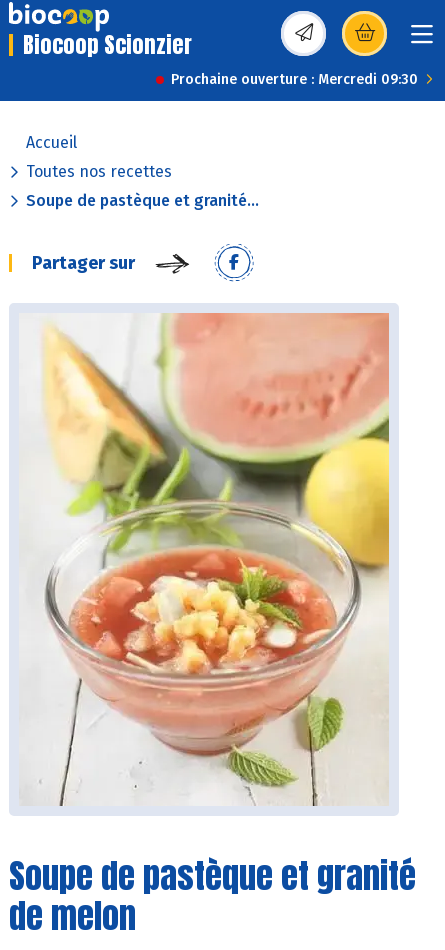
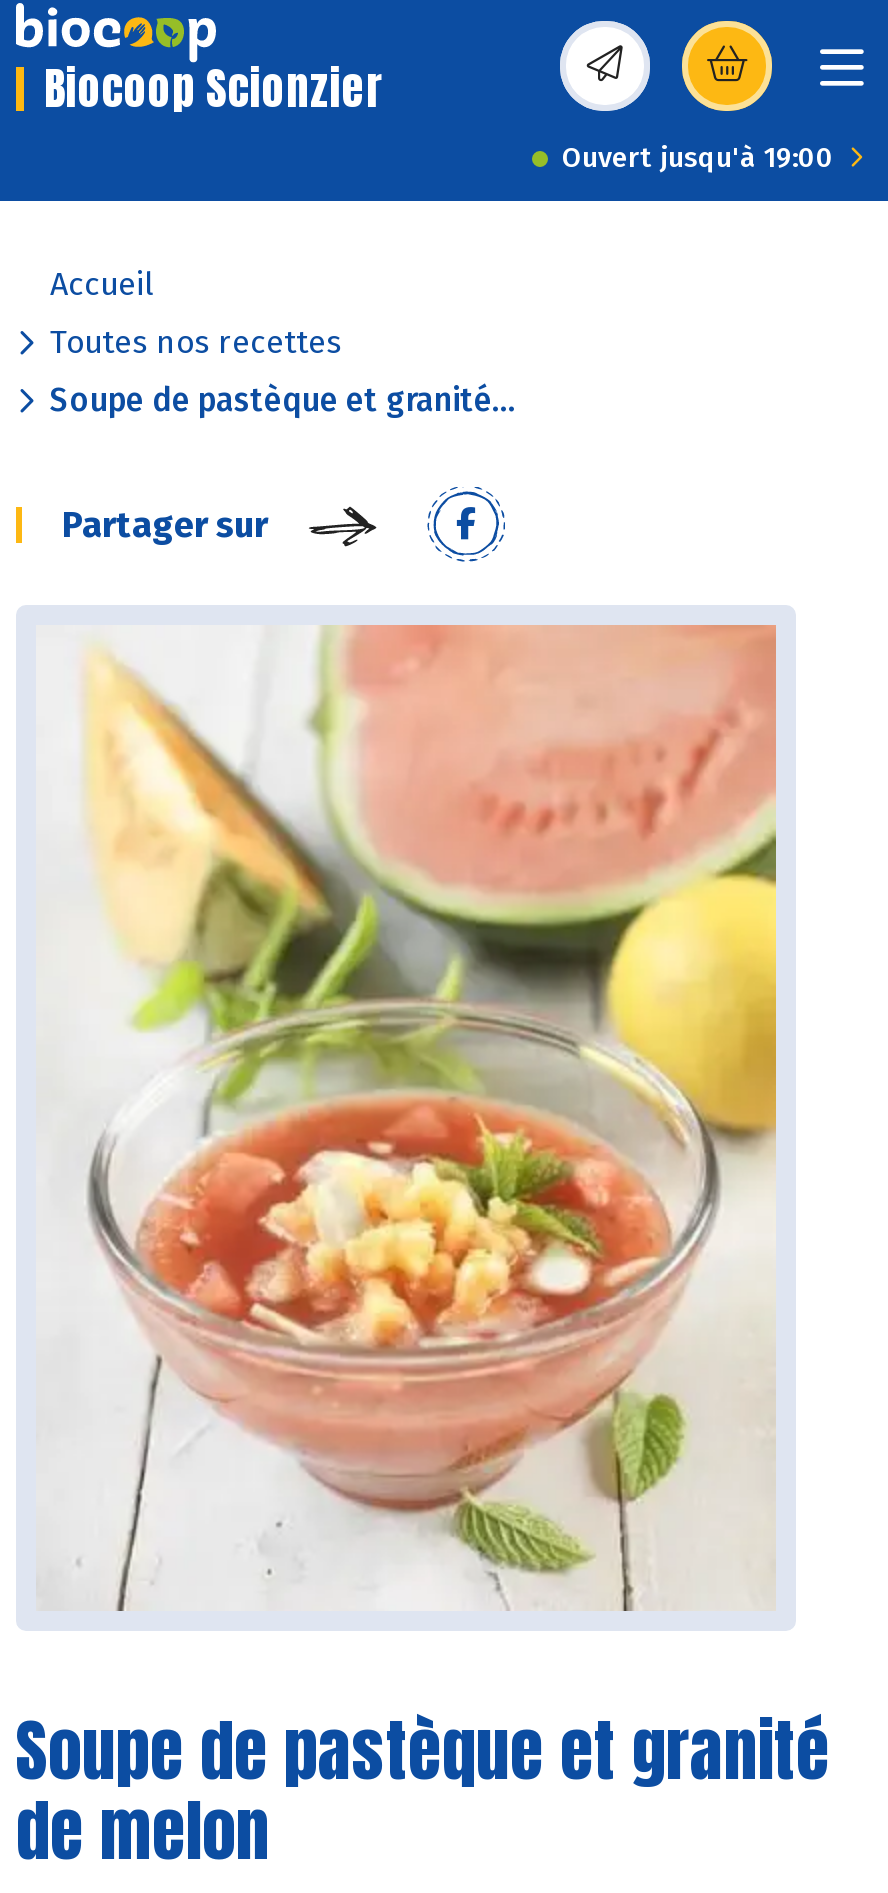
- Prochaine ouverture : Mercredi 09:30
+ Ouvert jusqu'à 19:00
